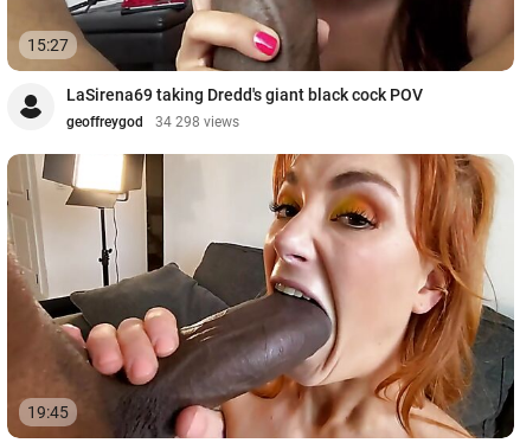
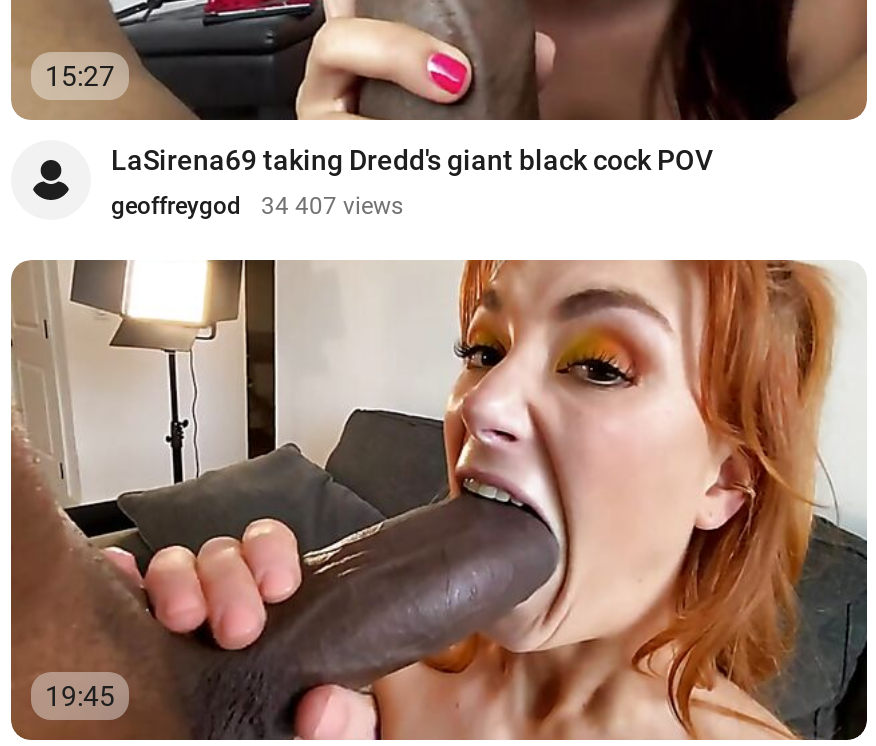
- geoffreygod 34 298 views
+ geoffreygod 34 407 views
